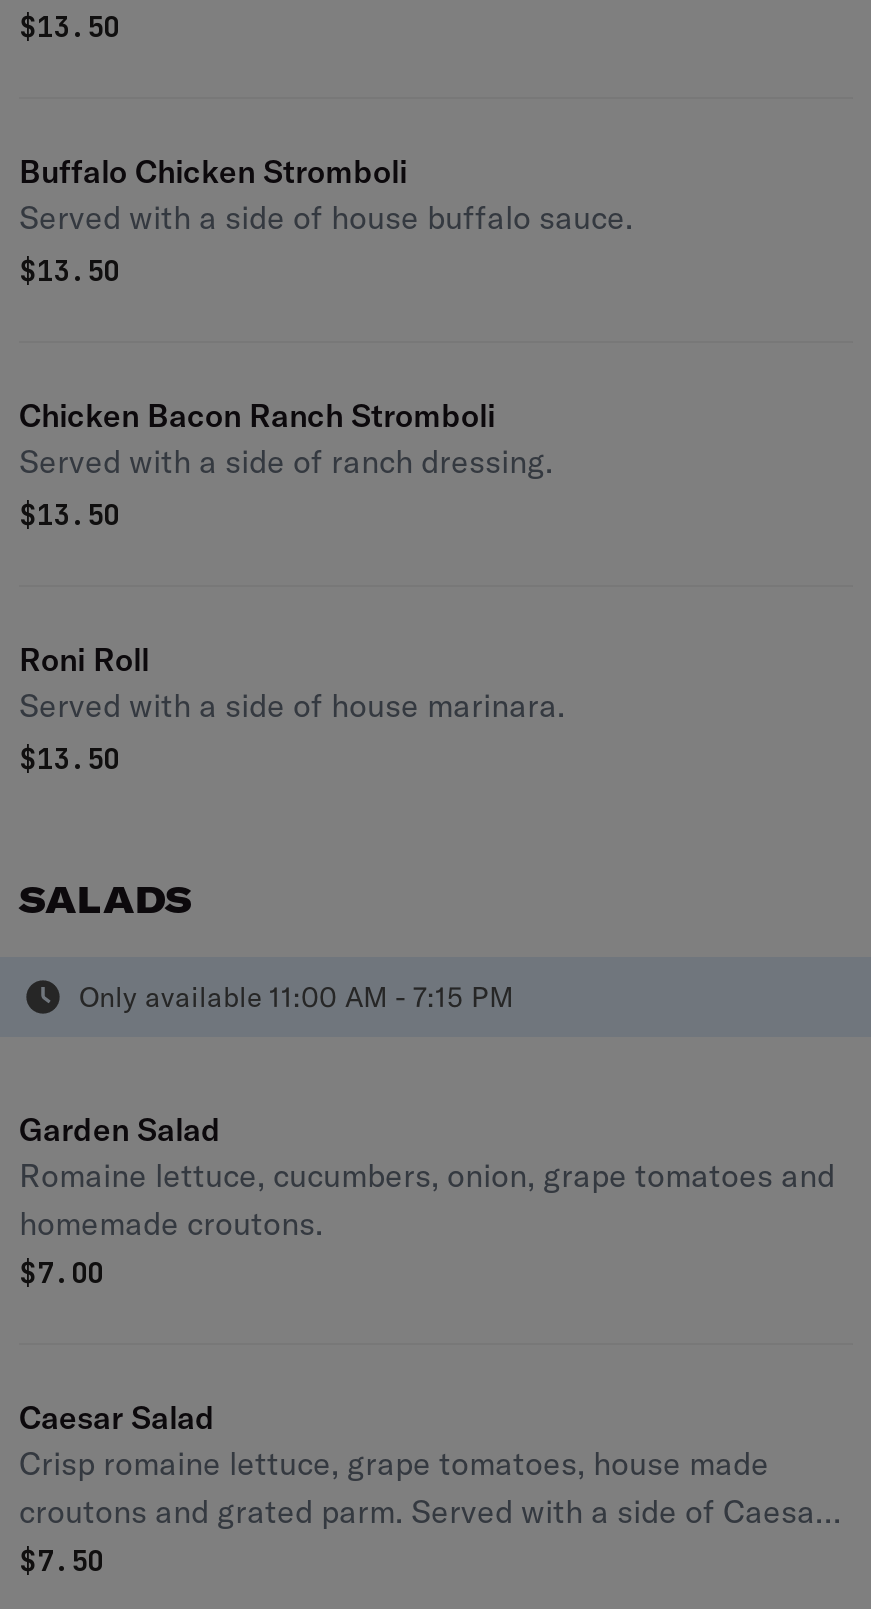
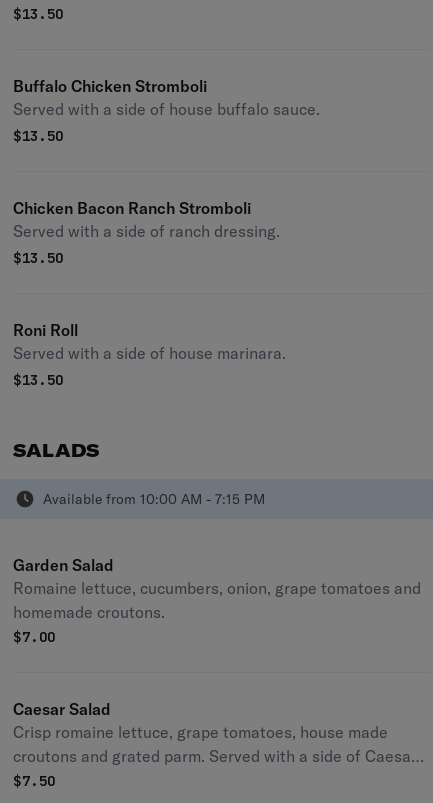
- Only available 11:00 AM - 7:15 PM
+ Available from 10:00 AM - 7:15 PM
